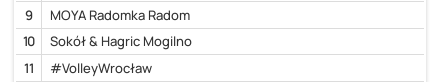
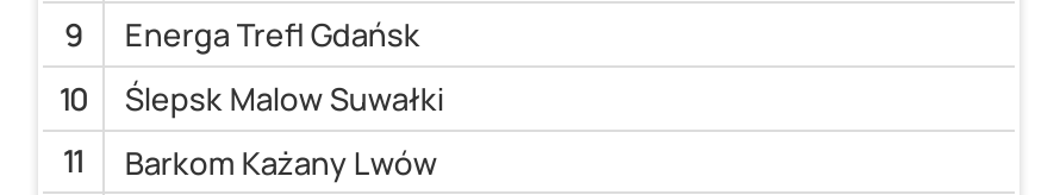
- MOYA Radomka Radom
+ Energa Trefl Gdańsk

- Sokół & Hagric Mogilno
+ Ślepsk Malow Suwałki

- #VolleyWrocław
+ Barkom Każany Lwów
